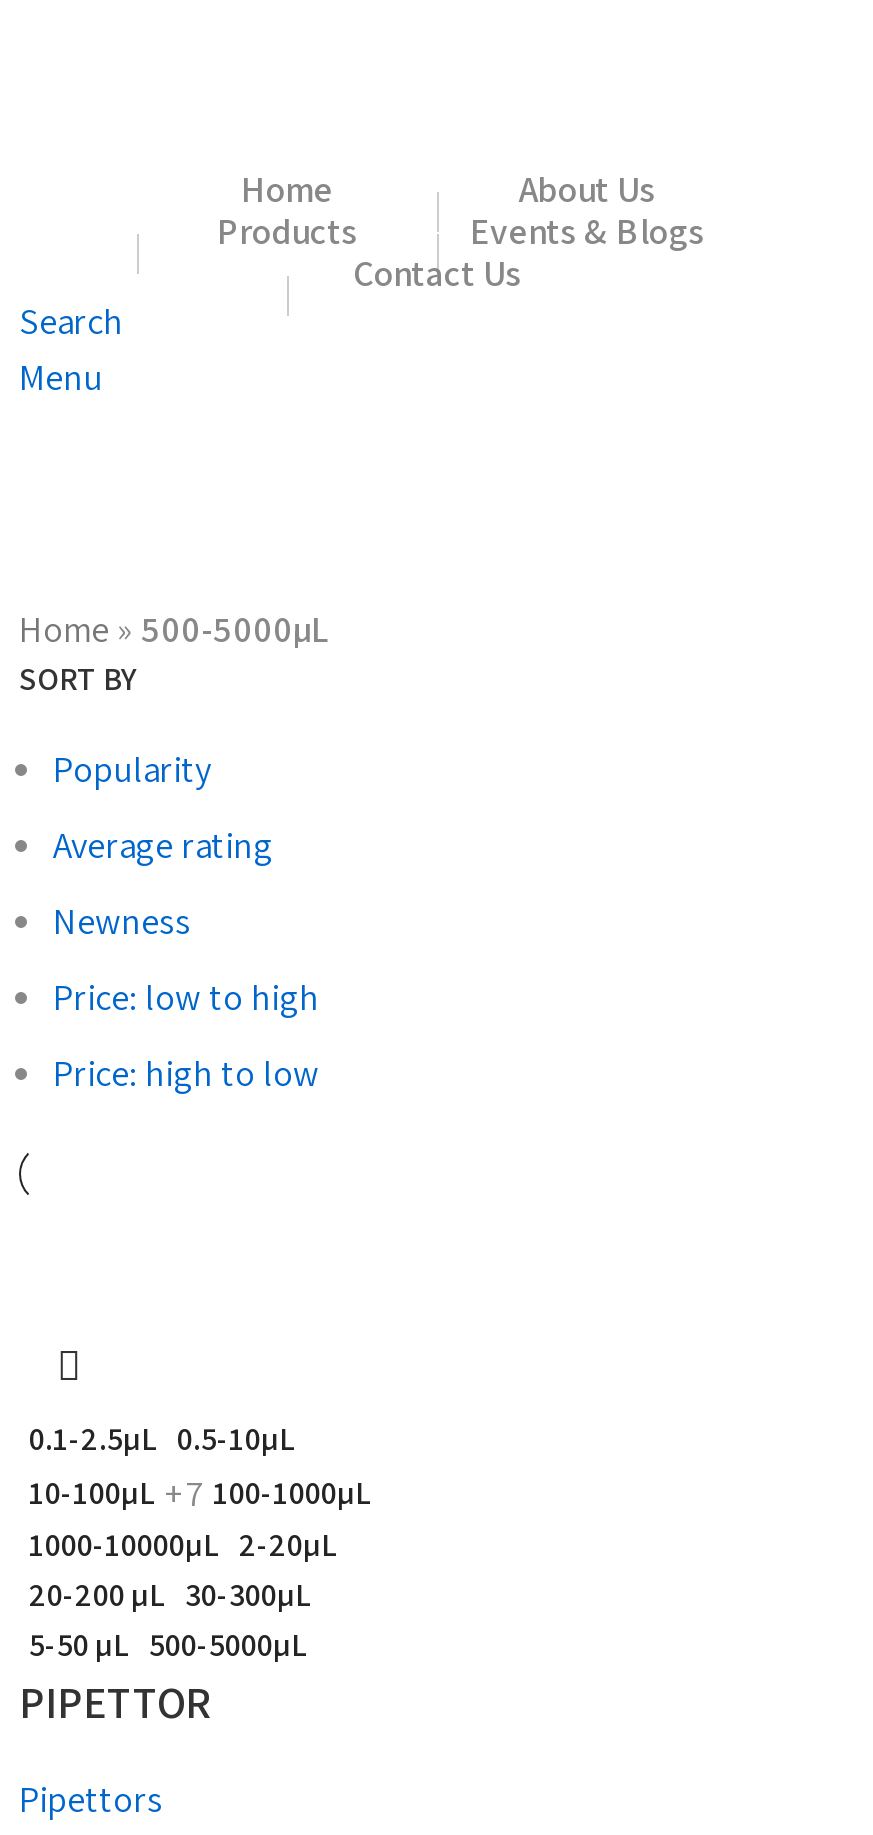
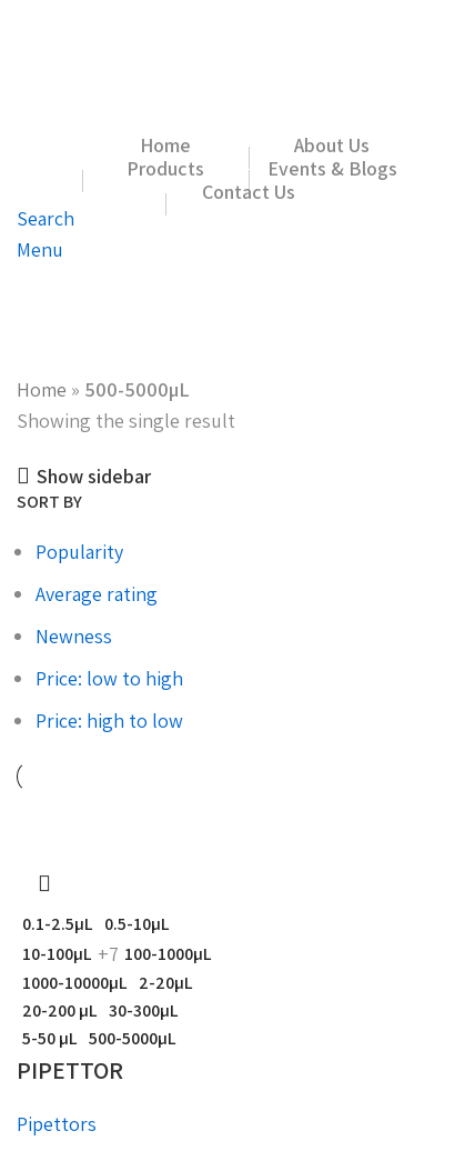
+ Showing the single result
+ Show sidebar
